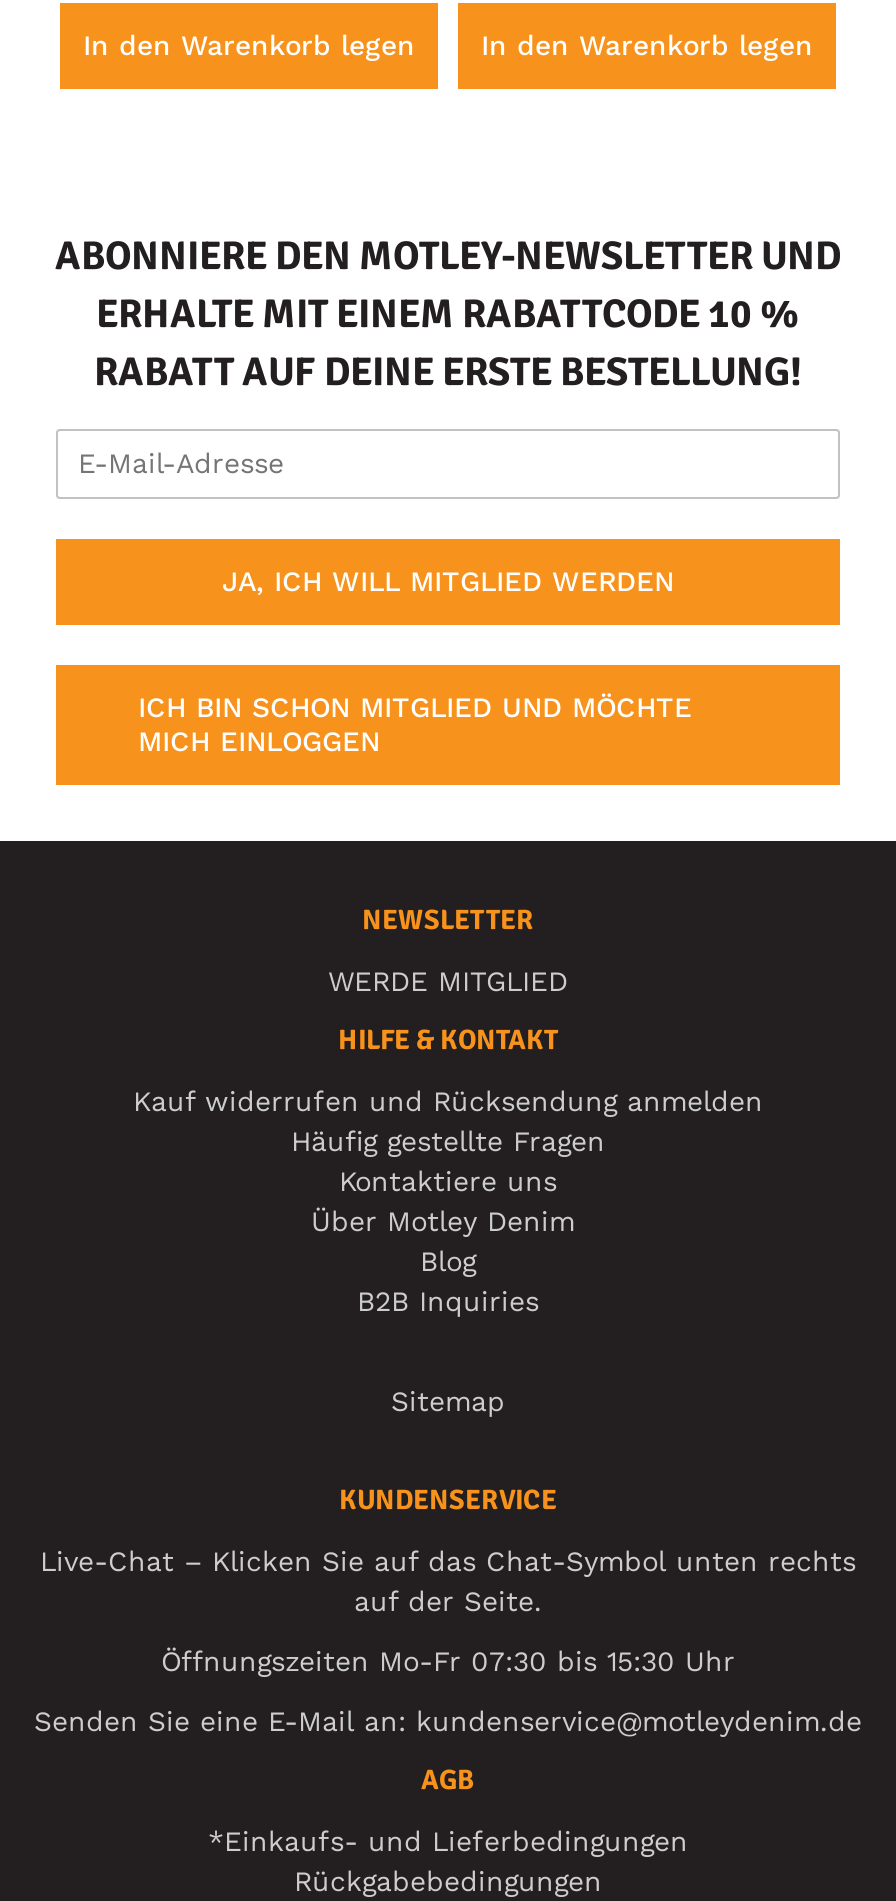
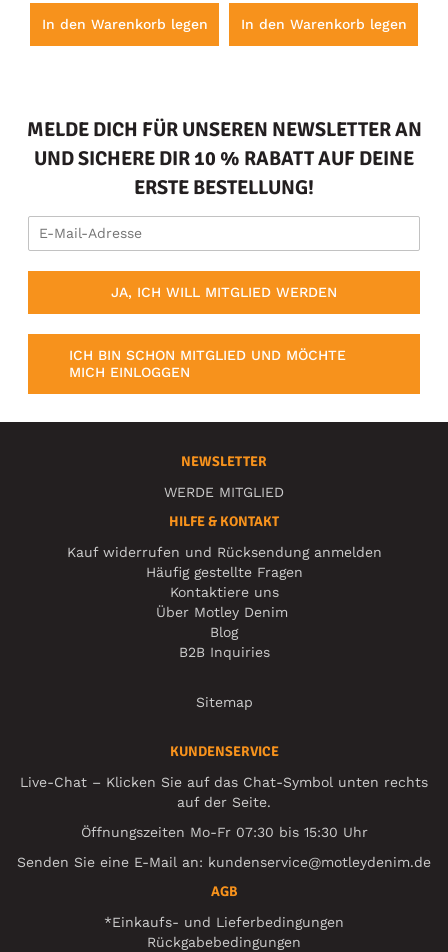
- ABONNIERE DEN MOTLEY-NEWSLETTER UND
- ERHALTE MIT EINEM RABATTCODE 10 %
- RABATT AUF DEINE ERSTE BESTELLUNG!
+ MELDE DICH FÜR UNSEREN NEWSLETTER AN
+ UND SICHERE DIR 10 % RABATT AUF DEINE
+ ERSTE BESTELLUNG!
